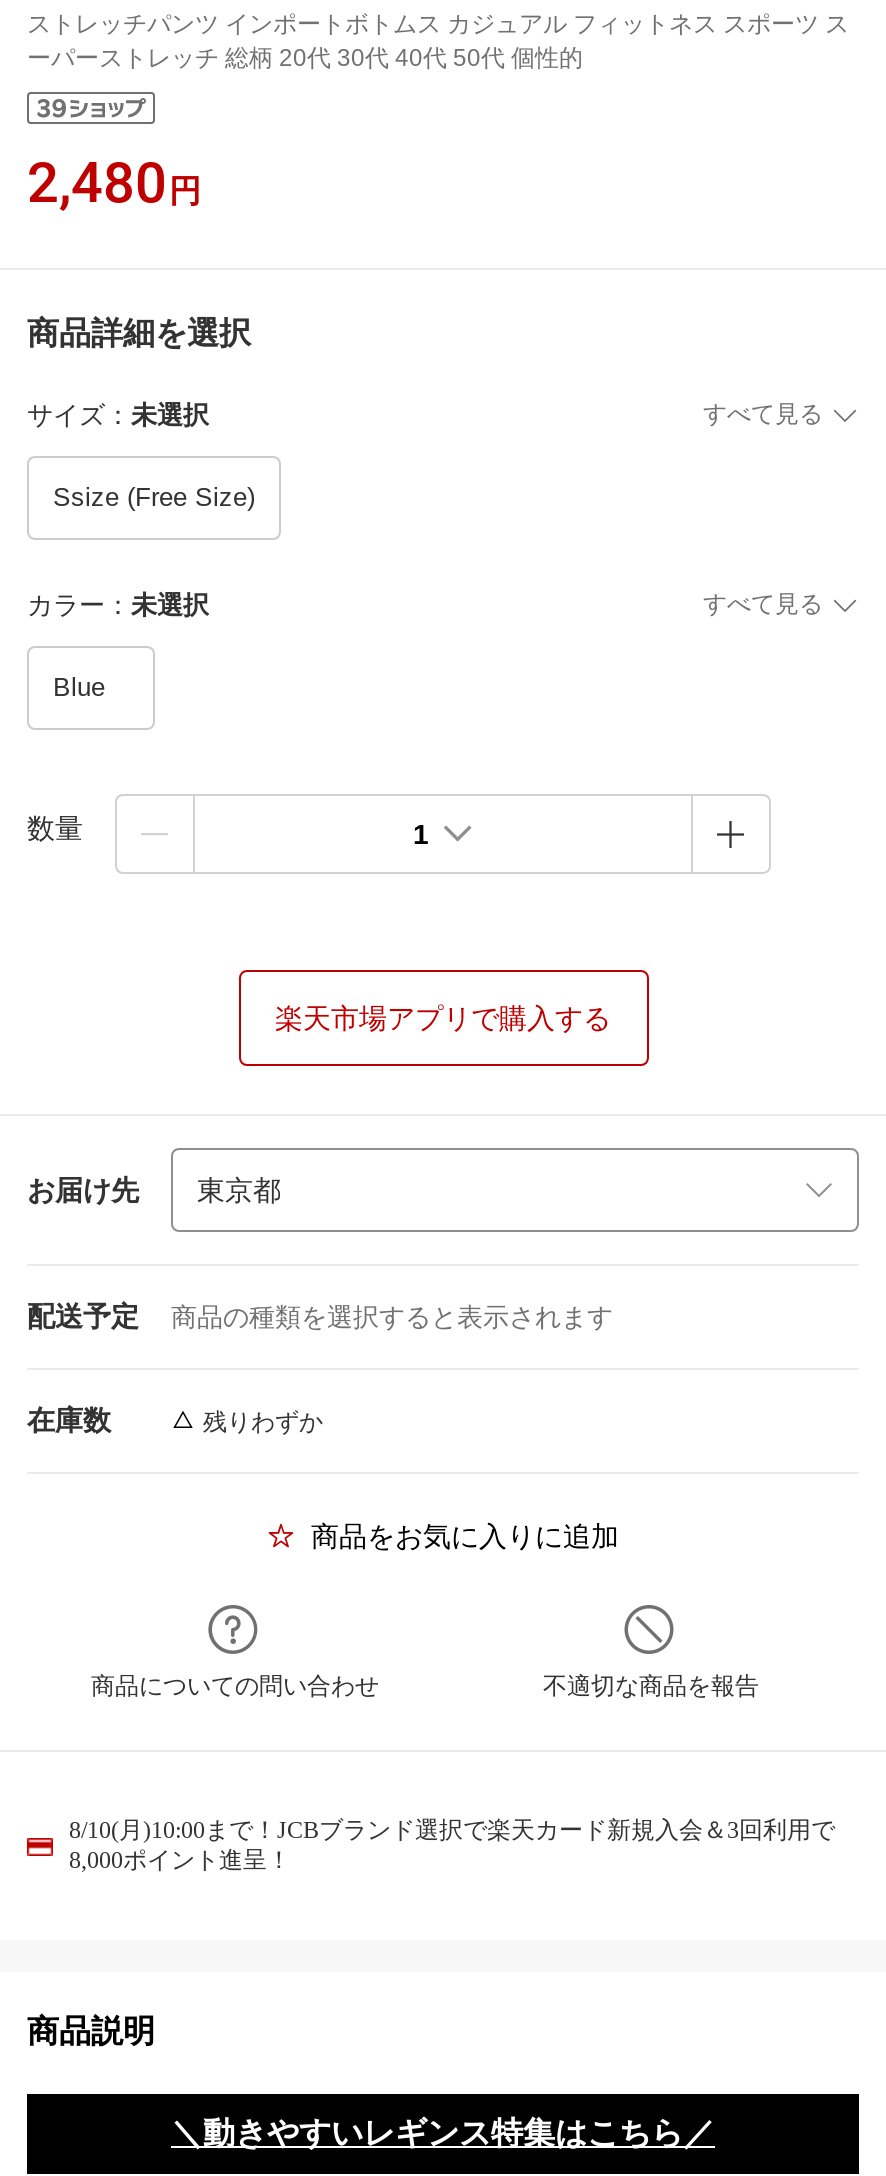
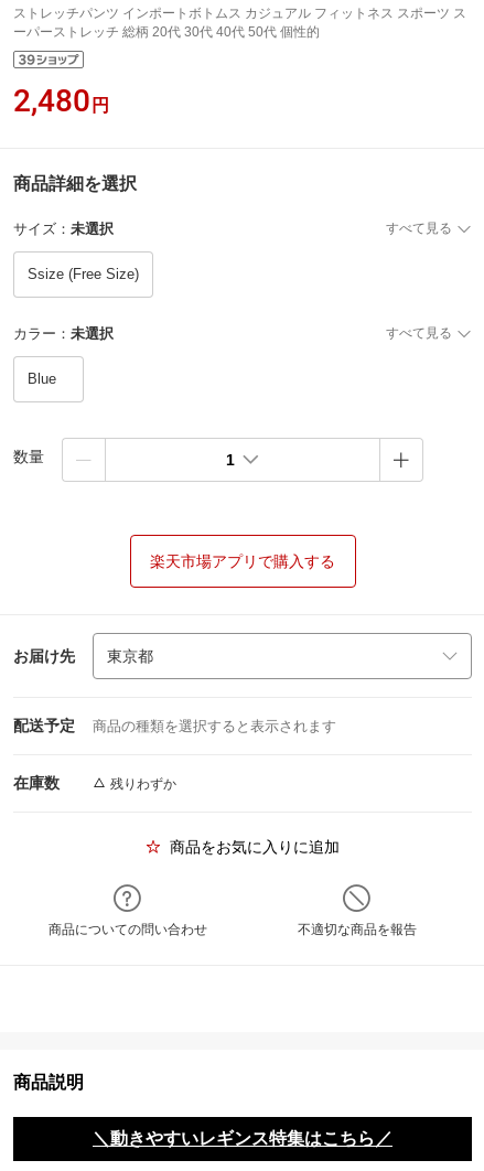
- 8/10(月)10:00まで！JCBブランド選択で楽天カード新規入会＆3回利用で
- 8,000ポイント進呈！
